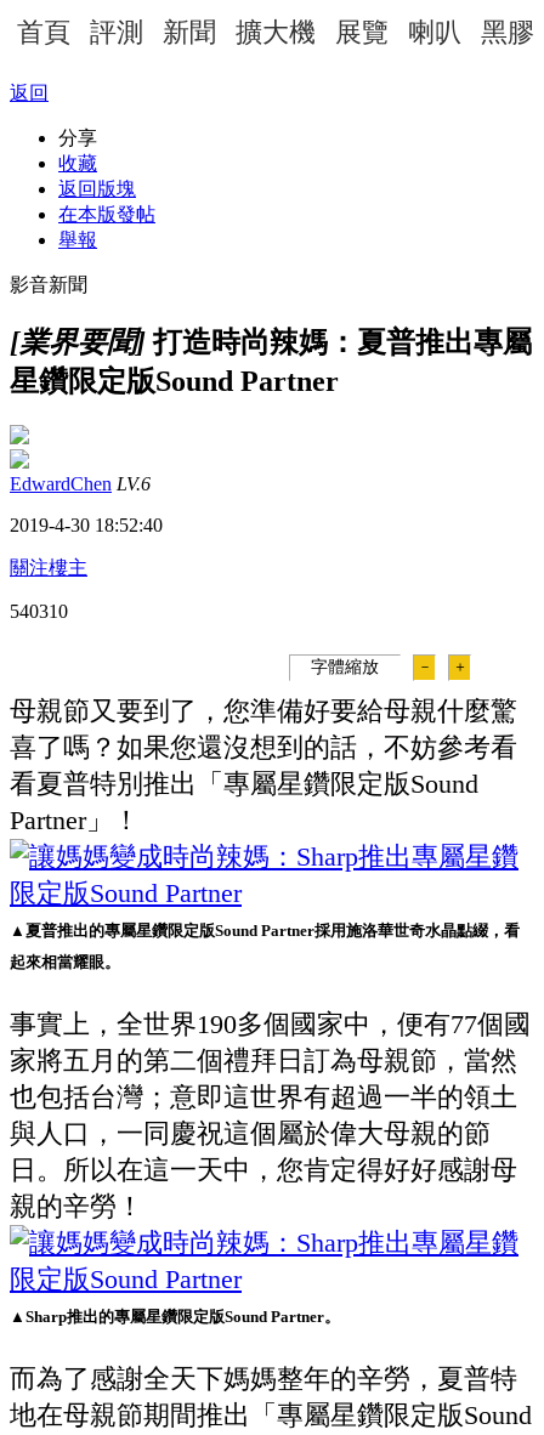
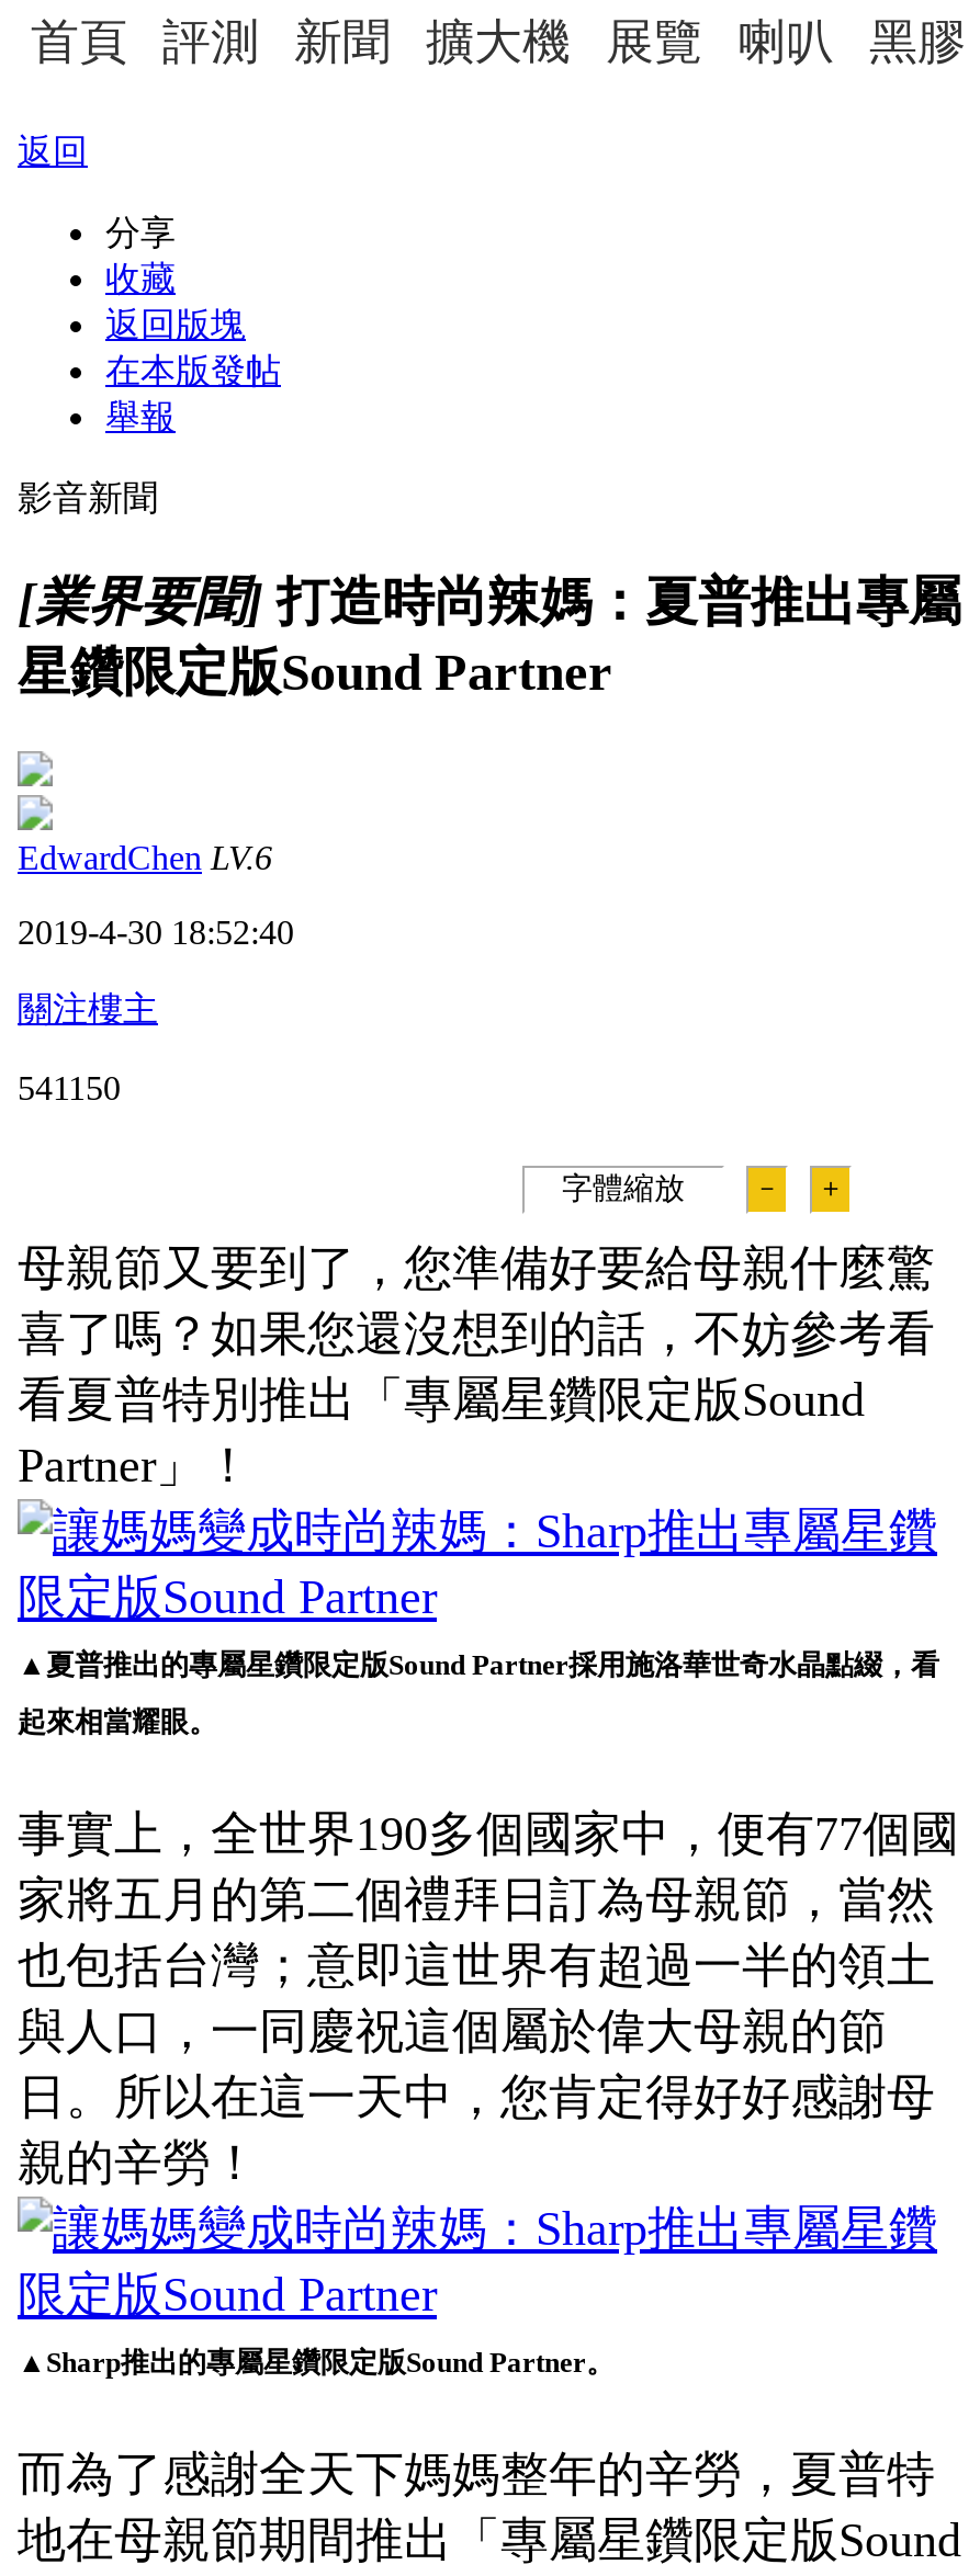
- 540310
+ 541150
